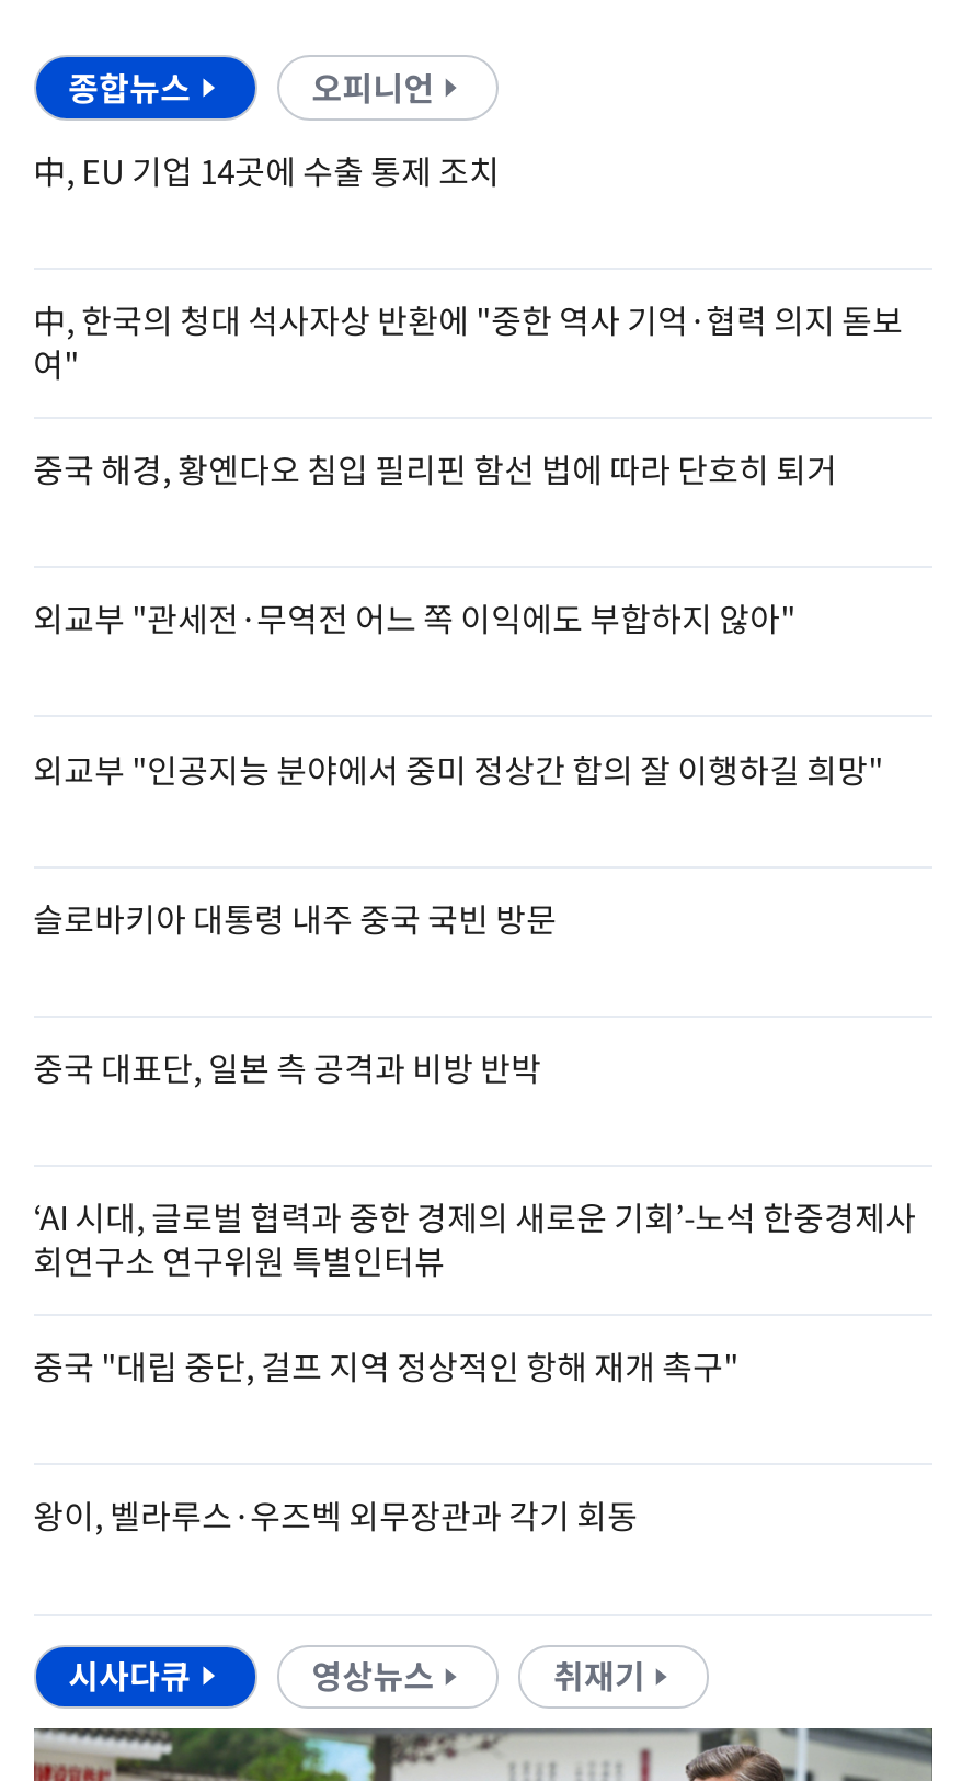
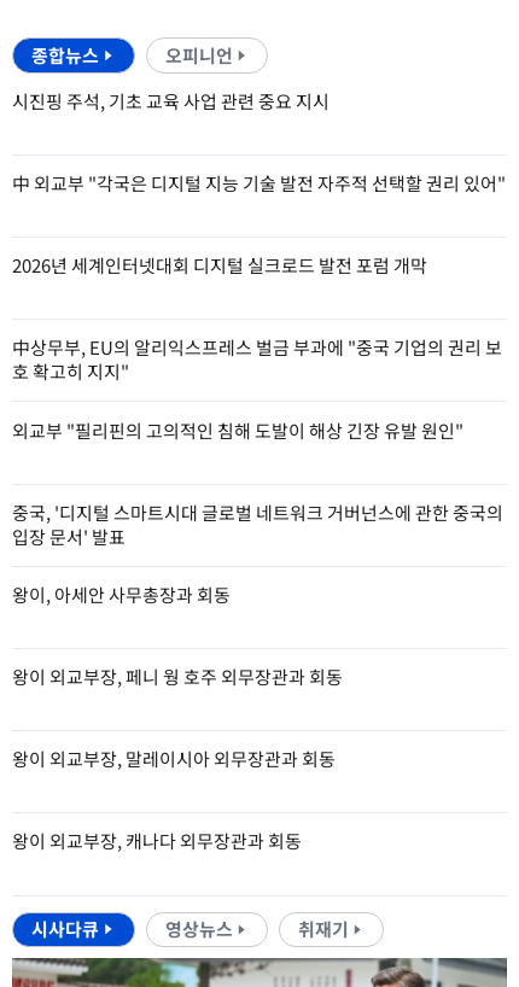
- 中, EU 기업 14곳에 수출 통제 조치
+ 시진핑 주석, 기초 교육 사업 관련 중요 지시

- 中, 한국의 청대 석사자상 반환에 "중한 역사 기억·협력 의지 돋보
- 여"
+ 中 외교부 "각국은 디지털 지능 기술 발전 자주적 선택할 권리 있어"

- 중국 해경, 황옌다오 침입 필리핀 함선 법에 따라 단호히 퇴거
+ 2026년 세계인터넷대회 디지털 실크로드 발전 포럼 개막

- 외교부 "관세전·무역전 어느 쪽 이익에도 부합하지 않아"
+ 中상무부, EU의 알리익스프레스 벌금 부과에 "중국 기업의 권리 보
+ 호 확고히 지지"

- 외교부 "인공지능 분야에서 중미 정상간 합의 잘 이행하길 희망"
+ 외교부 "필리핀의 고의적인 침해 도발이 해상 긴장 유발 원인"

- 슬로바키아 대통령 내주 중국 국빈 방문
+ 중국, '디지털 스마트시대 글로벌 네트워크 거버넌스에 관한 중국의
+ 입장 문서' 발표

- 중국 대표단, 일본 측 공격과 비방 반박
+ 왕이, 아세안 사무총장과 회동

- ‘AI 시대, 글로벌 협력과 중한 경제의 새로운 기회’-노석 한중경제사
- 회연구소 연구위원 특별인터뷰
+ 왕이 외교부장, 페니 웡 호주 외무장관과 회동

- 중국 "대립 중단, 걸프 지역 정상적인 항해 재개 촉구"
+ 왕이 외교부장, 말레이시아 외무장관과 회동

- 왕이, 벨라루스·우즈벡 외무장관과 각기 회동
+ 왕이 외교부장, 캐나다 외무장관과 회동
